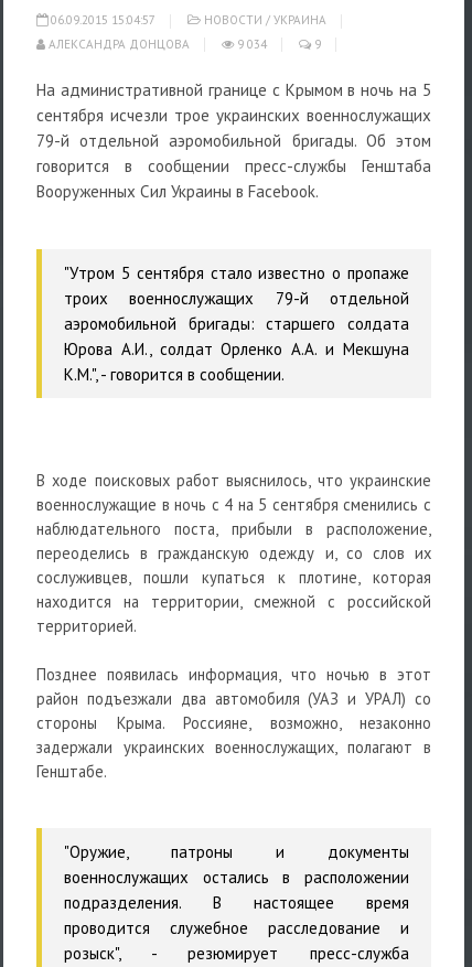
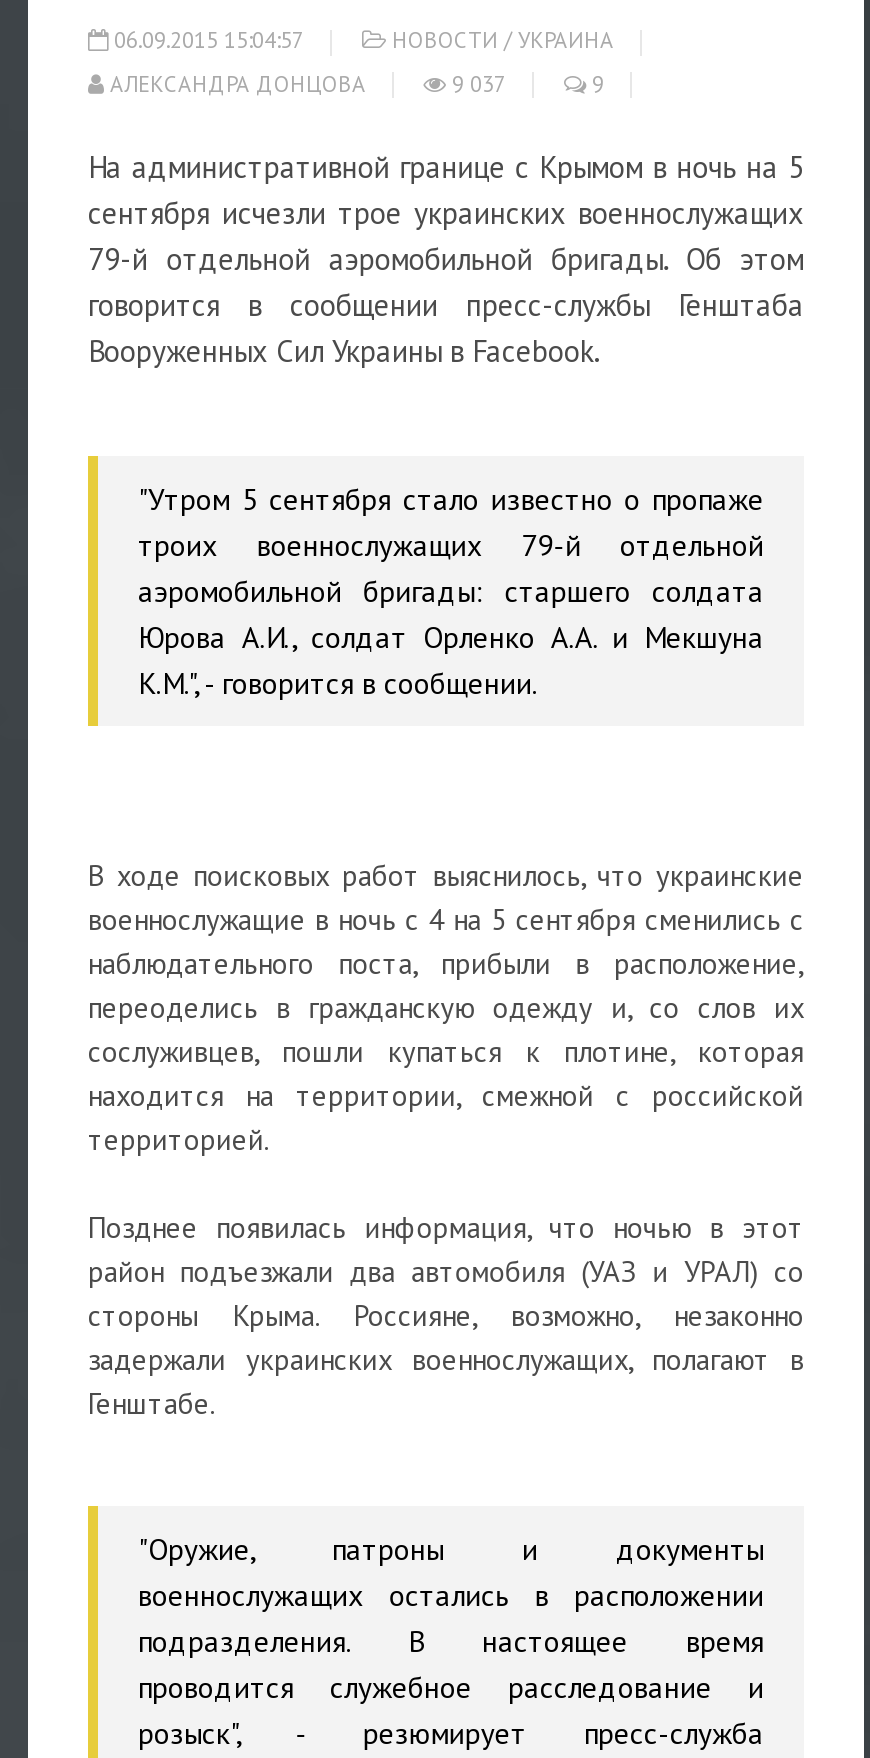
- 9 034
+ 9 037
